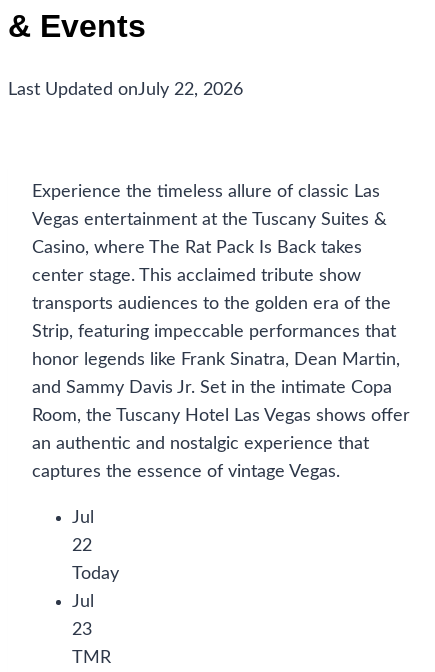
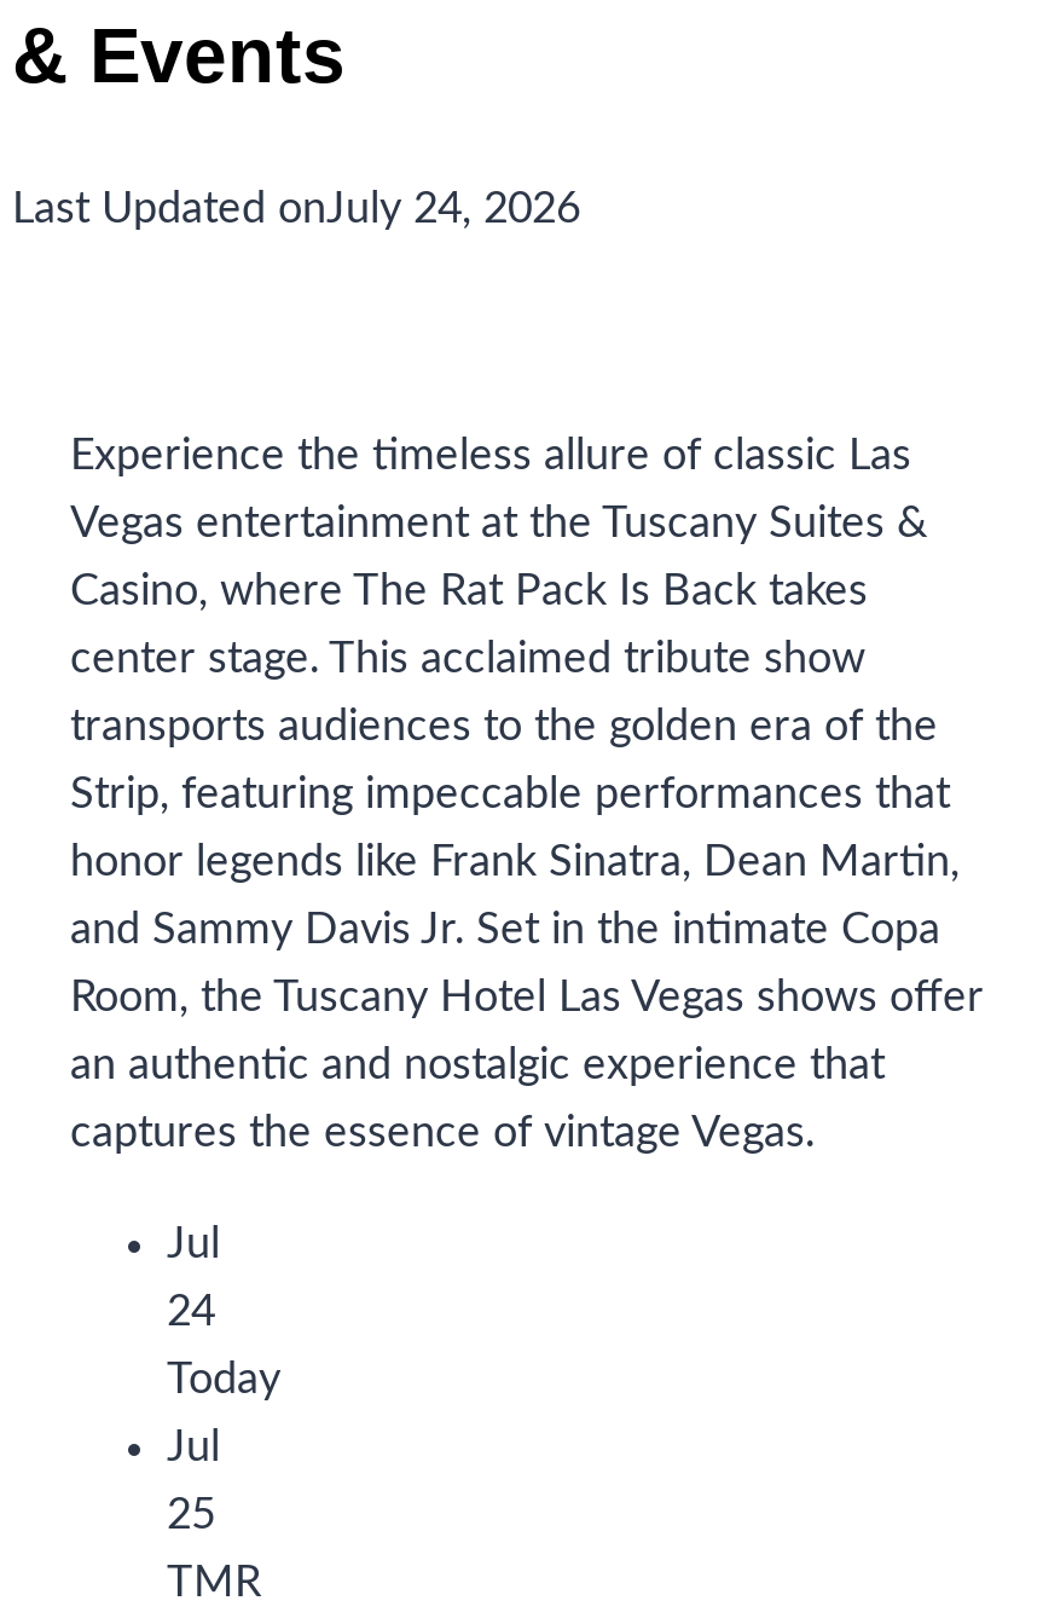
- Last Updated onJuly 22, 2026
+ Last Updated onJuly 24, 2026

- 22
+ 24

- 23
+ 25
